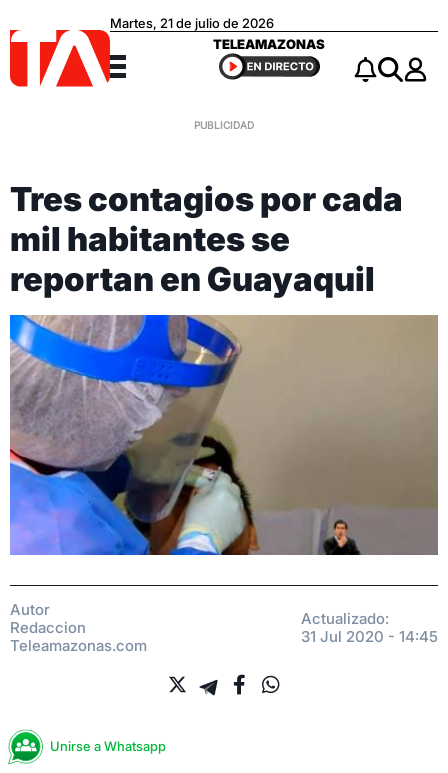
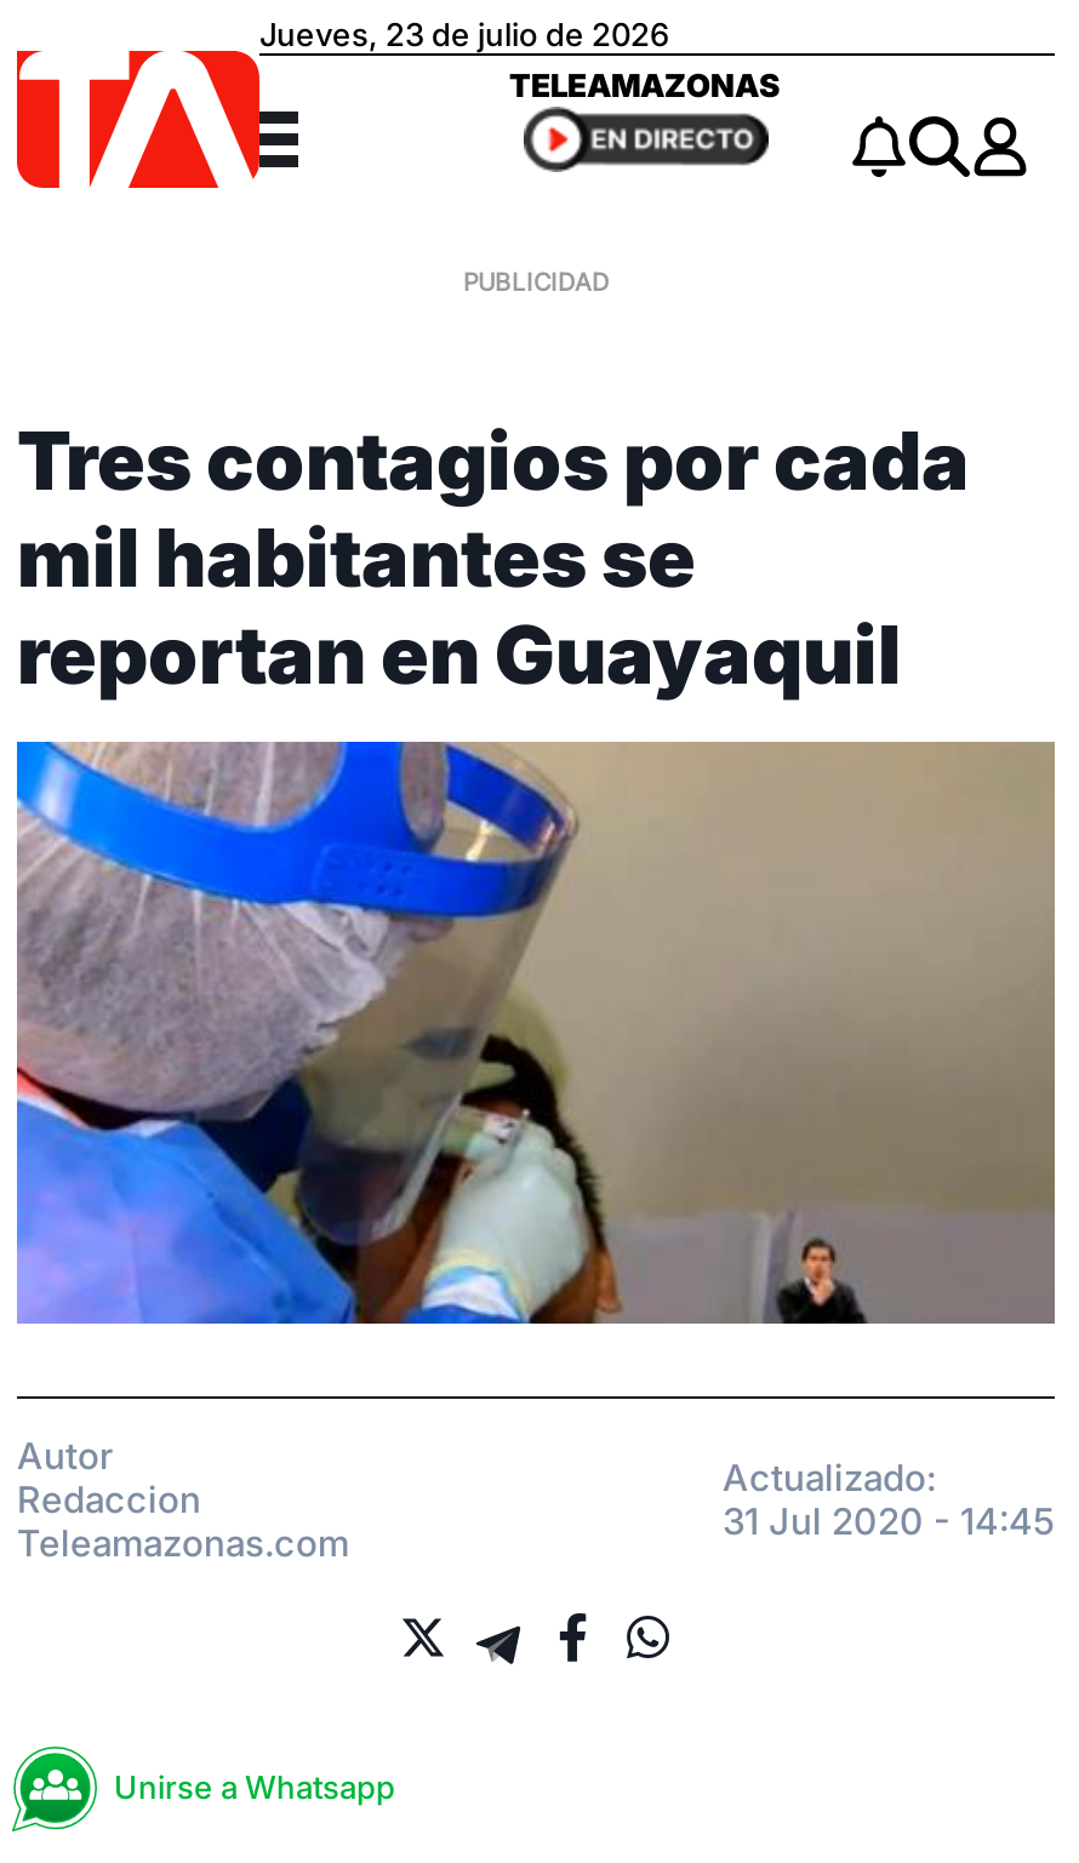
- Martes, 21 de julio de 2026
+ Jueves, 23 de julio de 2026
